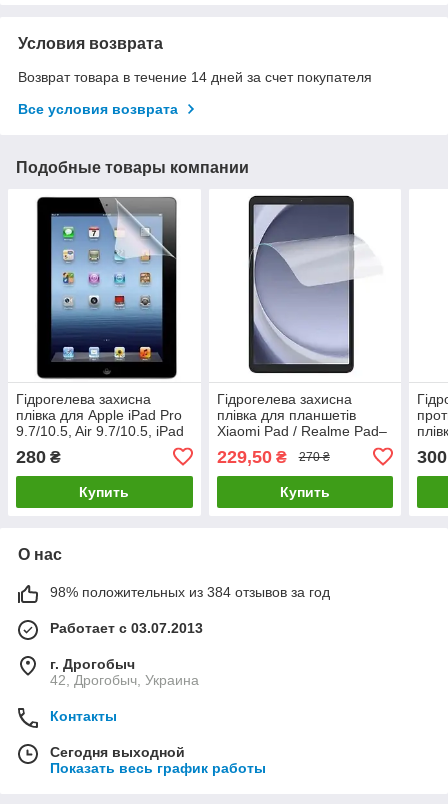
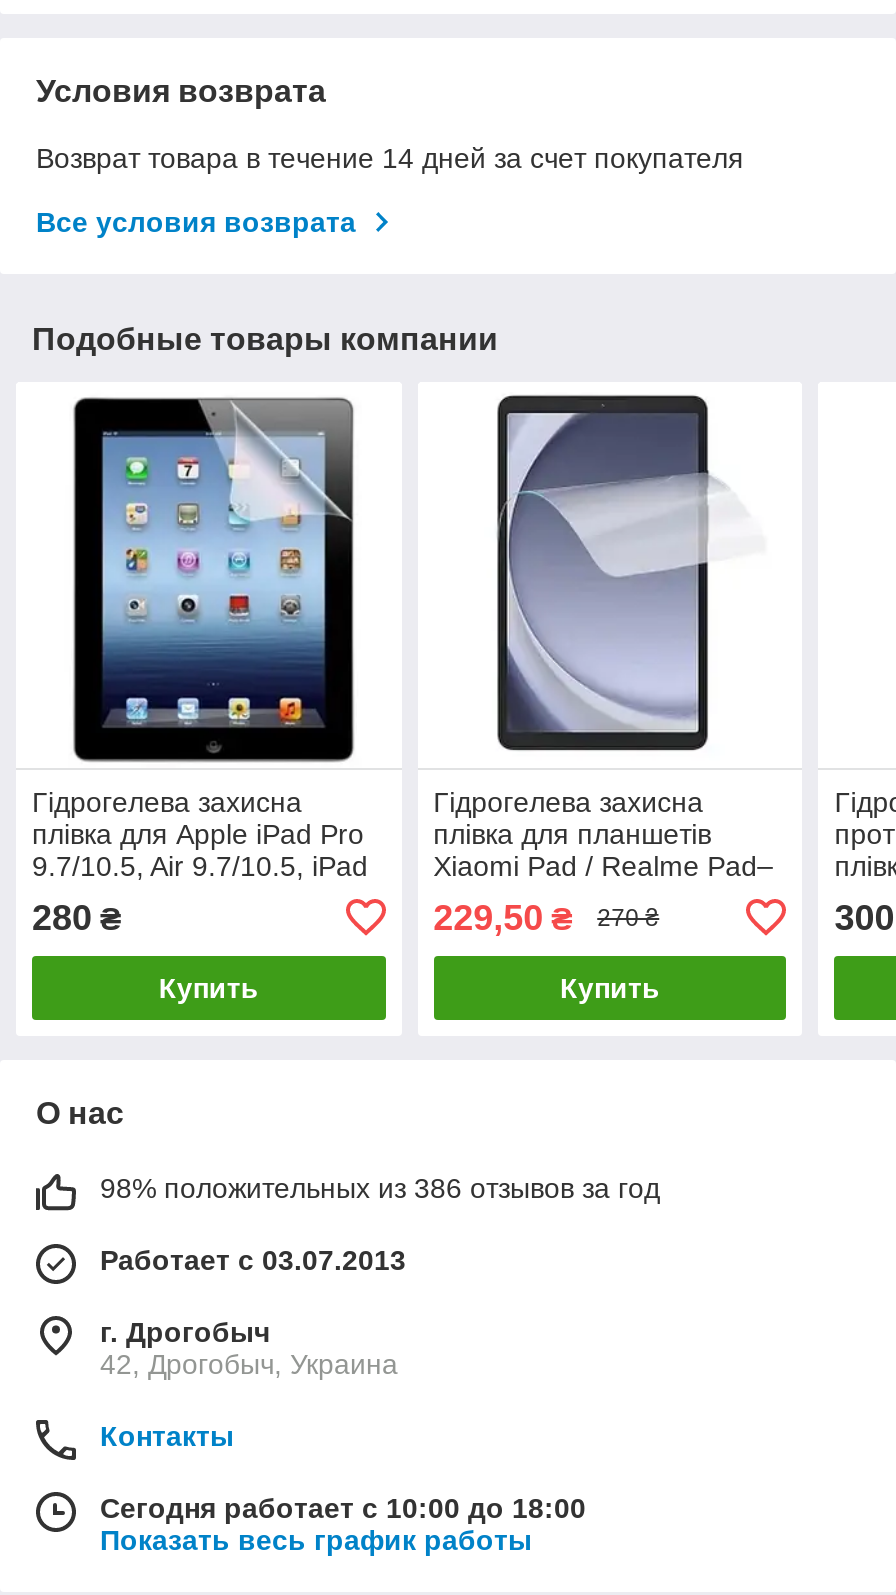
- 98% положительных из 384 отзывов за год
+ 98% положительных из 386 отзывов за год

- Сегодня выходной
+ Сегодня работает с 10:00 до 18:00
